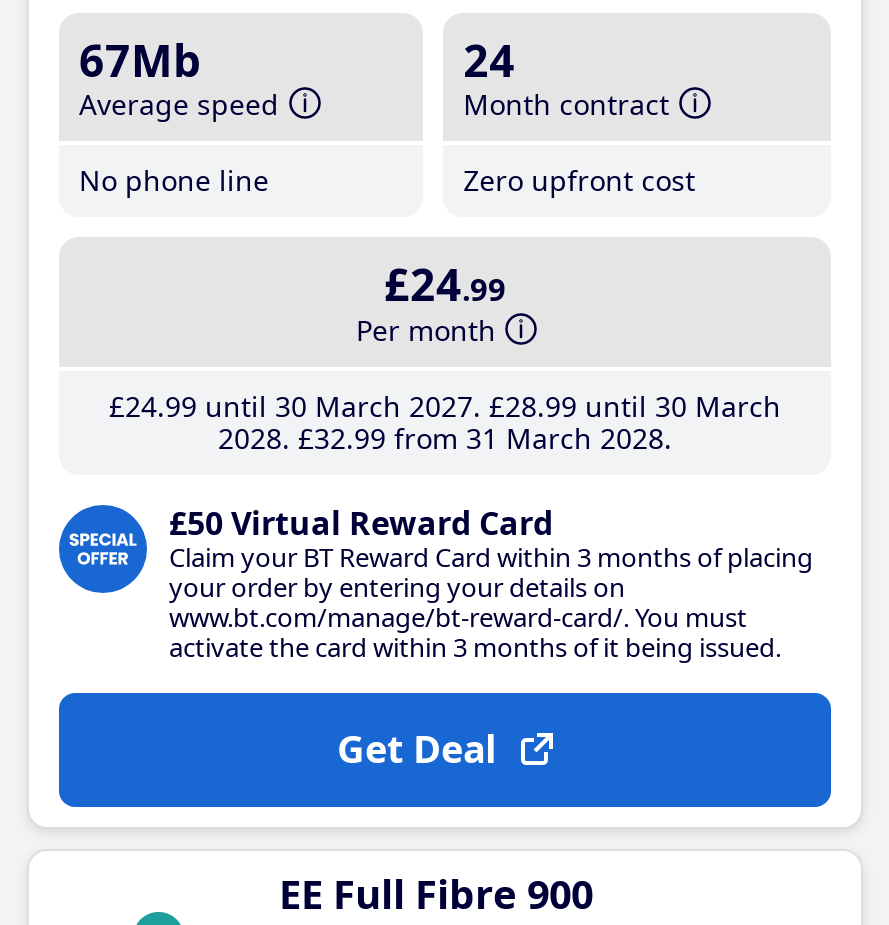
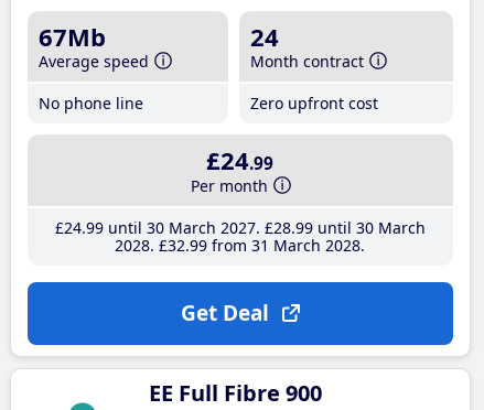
- [image]
- £50 Virtual Reward Card
- Claim your BT Reward Card within 3 months of placing
- your order by entering your details on
- www.bt.com/manage/bt-reward-card/. You must
- activate the card within 3 months of it being issued.
